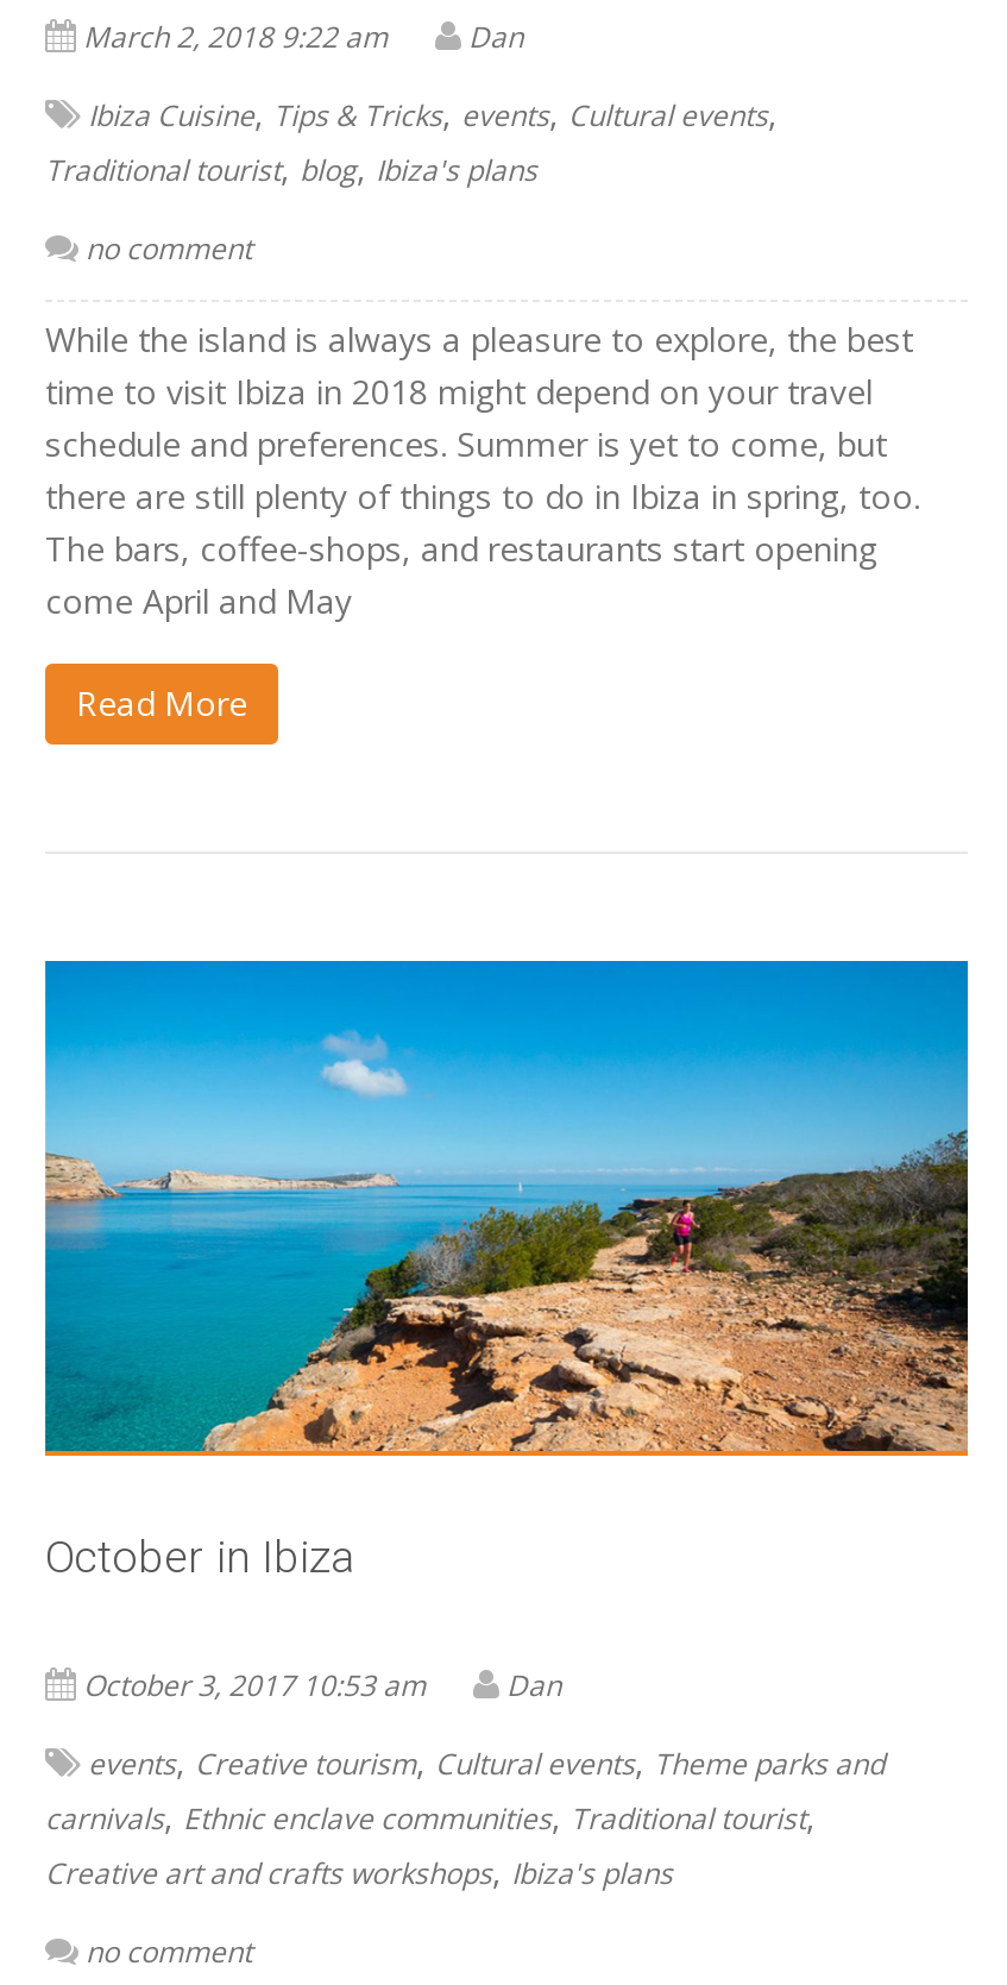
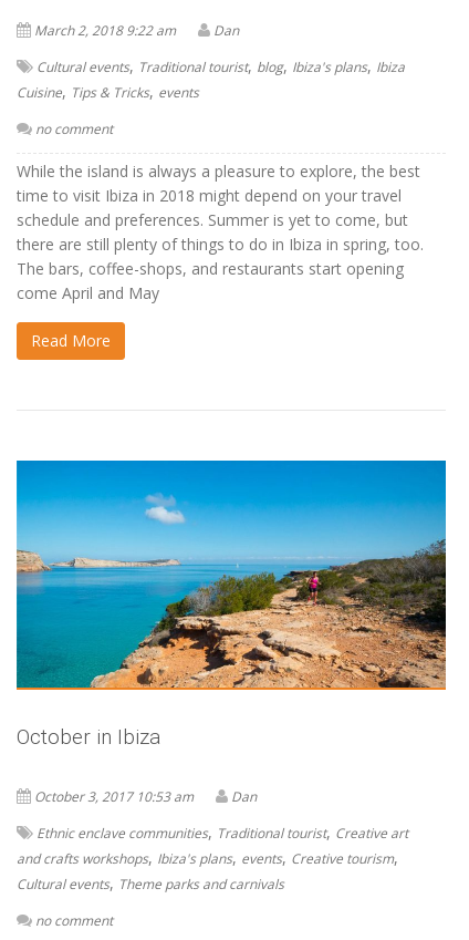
- Ibiza Cuisine, Tips & Tricks, events, Cultural events,
- Traditional tourist, blog, Ibiza's plans
+ Cultural events, Traditional tourist, blog, Ibiza's plans, Ibiza
+ Cuisine, Tips & Tricks, events

- events, Creative tourism, Cultural events, Theme parks and
- carnivals, Ethnic enclave communities, Traditional tourist,
- Creative art and crafts workshops, Ibiza's plans
+ Ethnic enclave communities, Traditional tourist, Creative art
+ and crafts workshops, Ibiza's plans, events, Creative tourism,
+ Cultural events, Theme parks and carnivals
